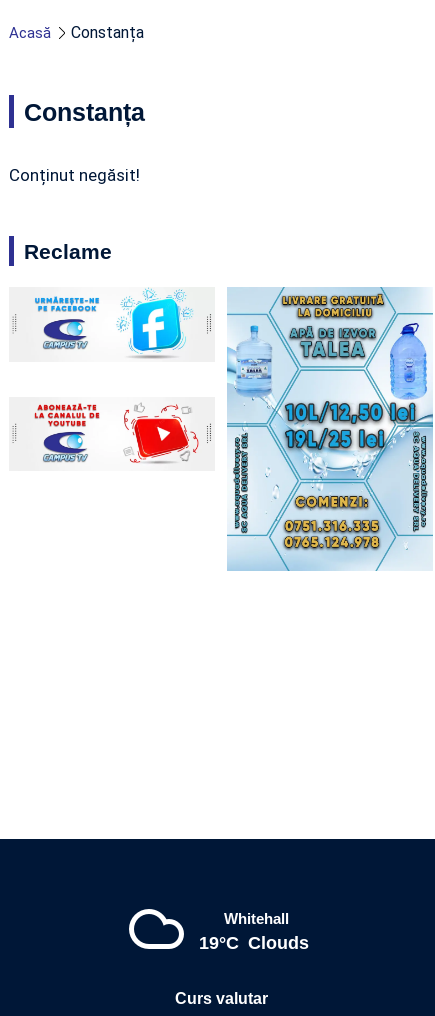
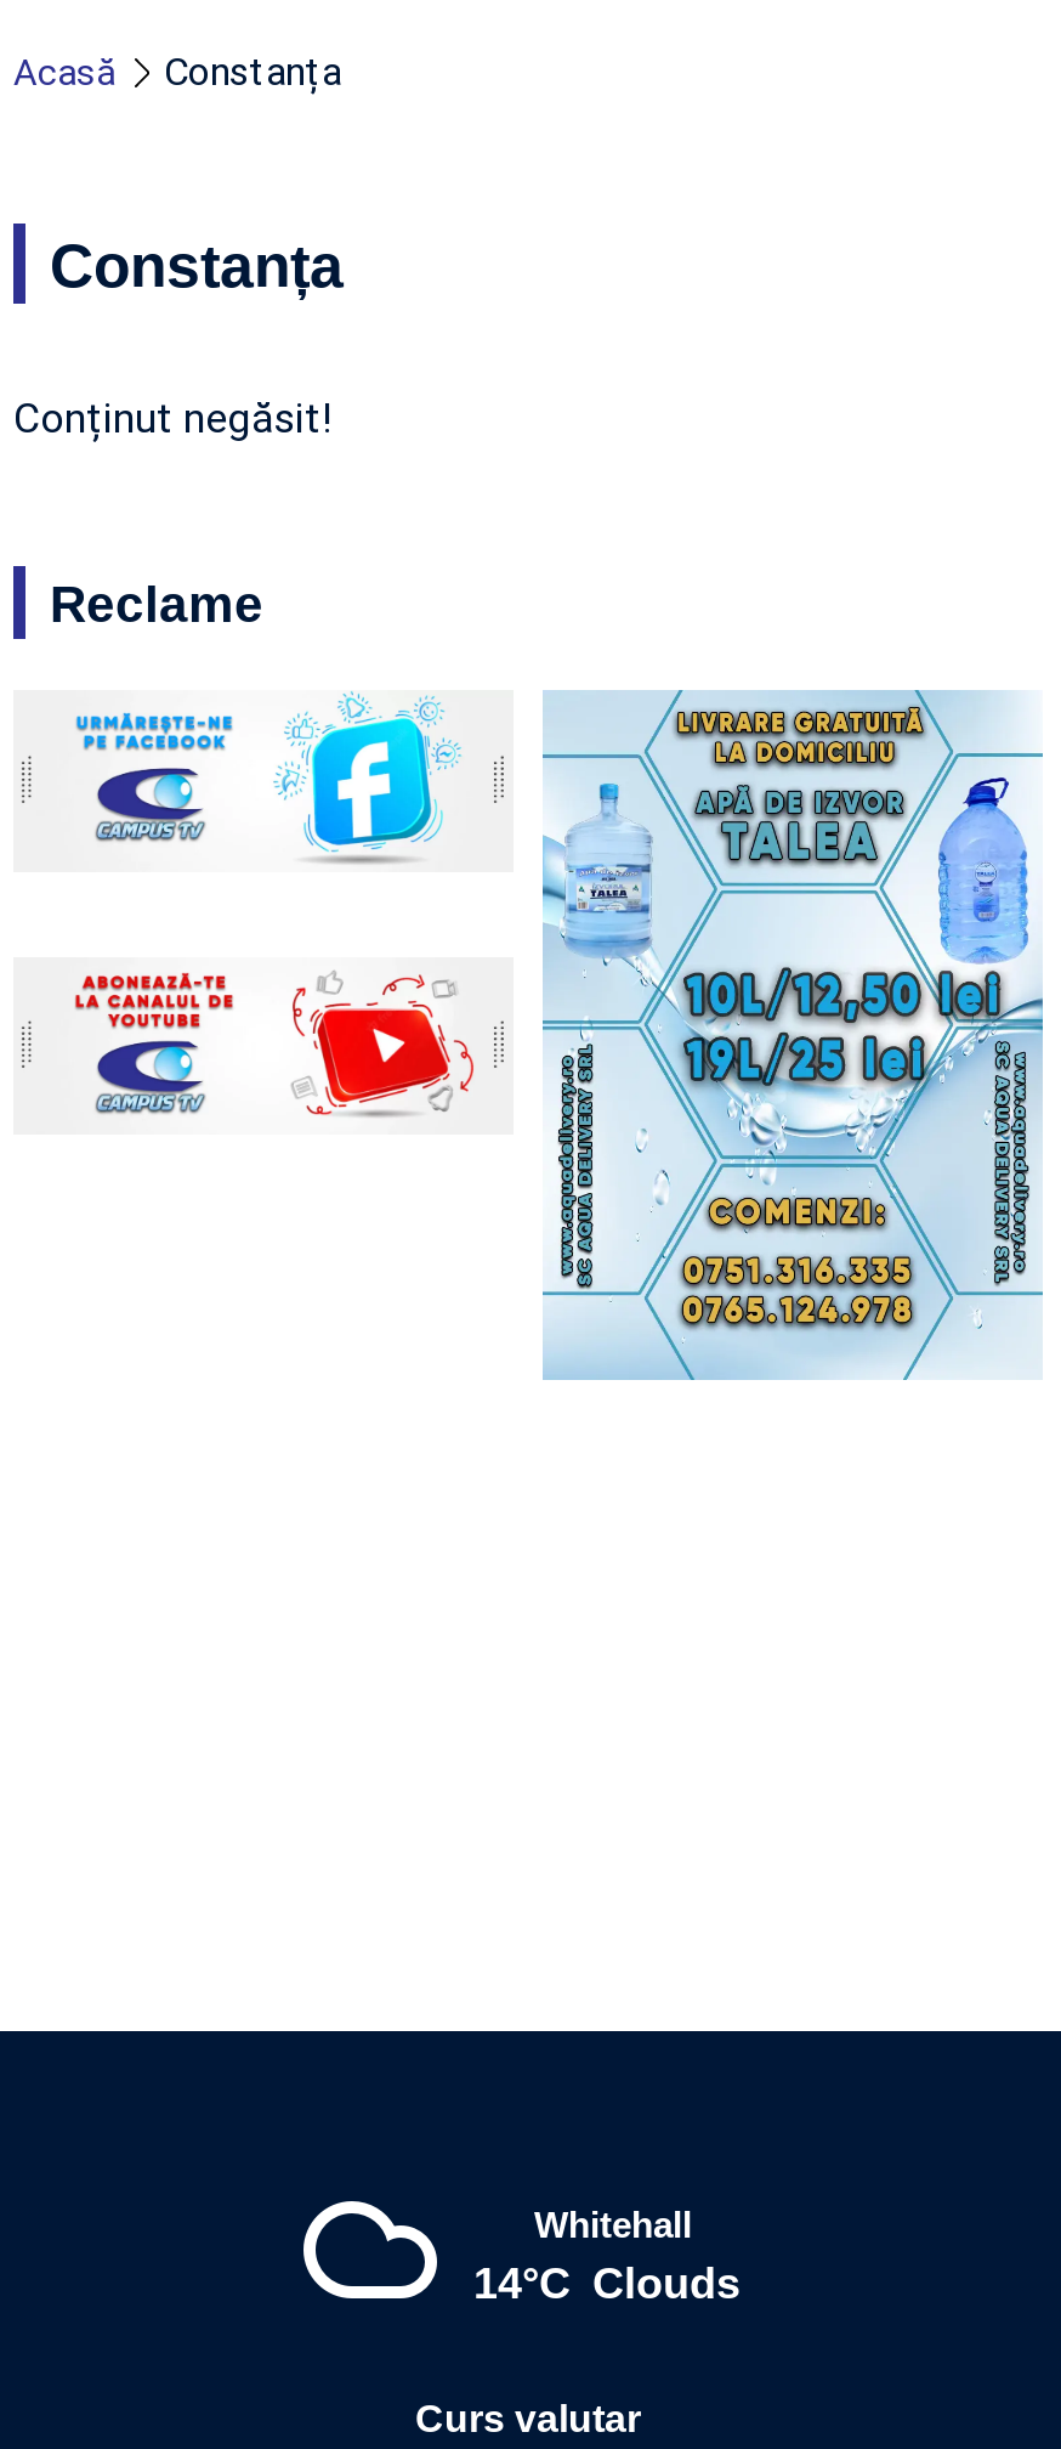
- 19°C Clouds
+ 14°C Clouds
